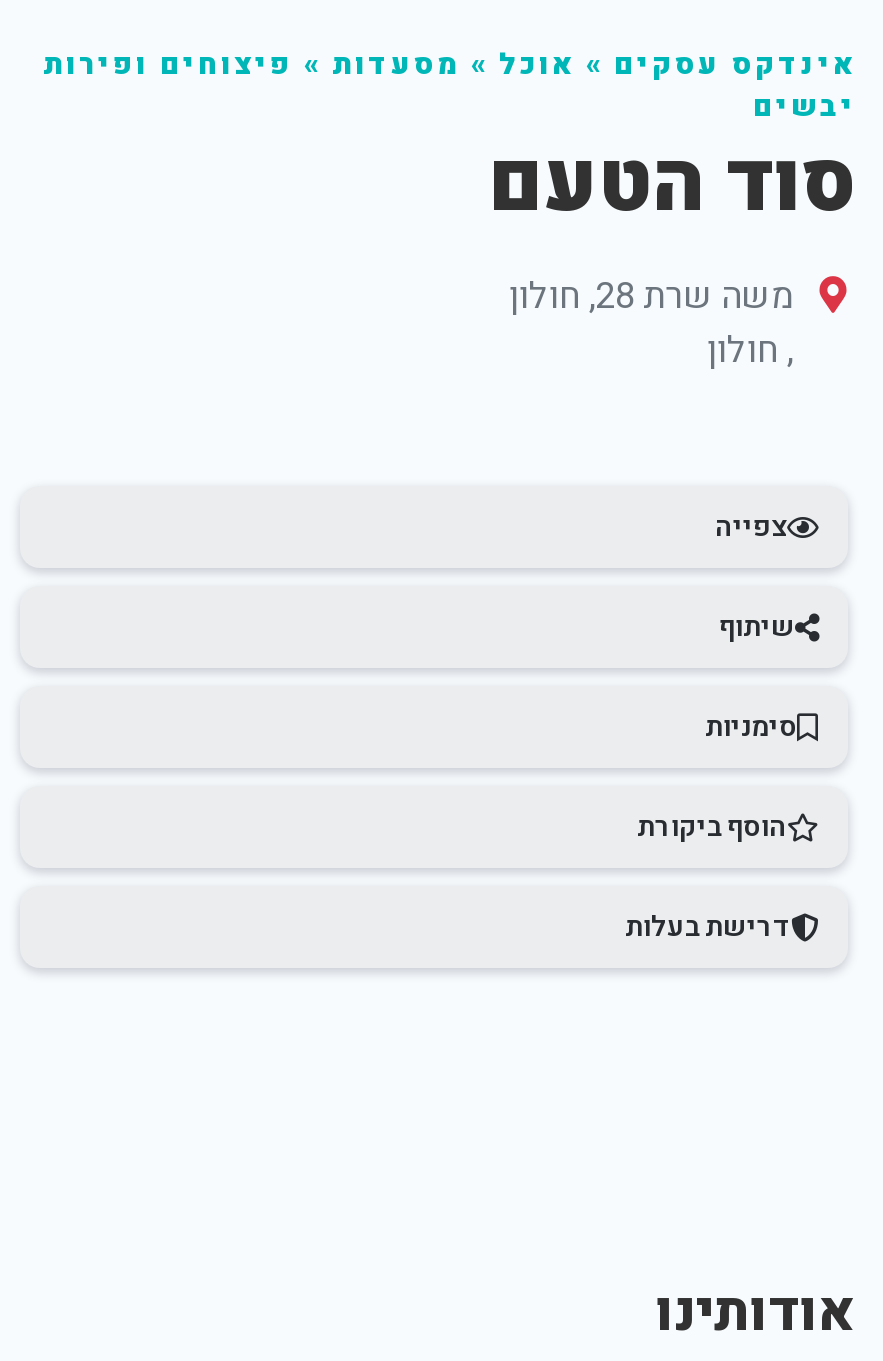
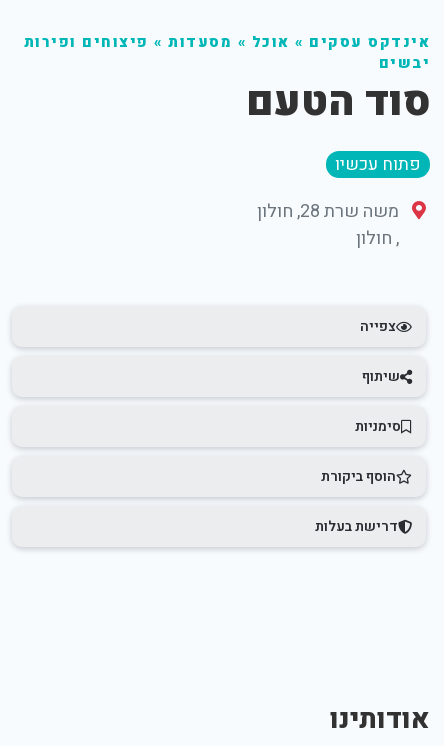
+ פתוח עכשיו
